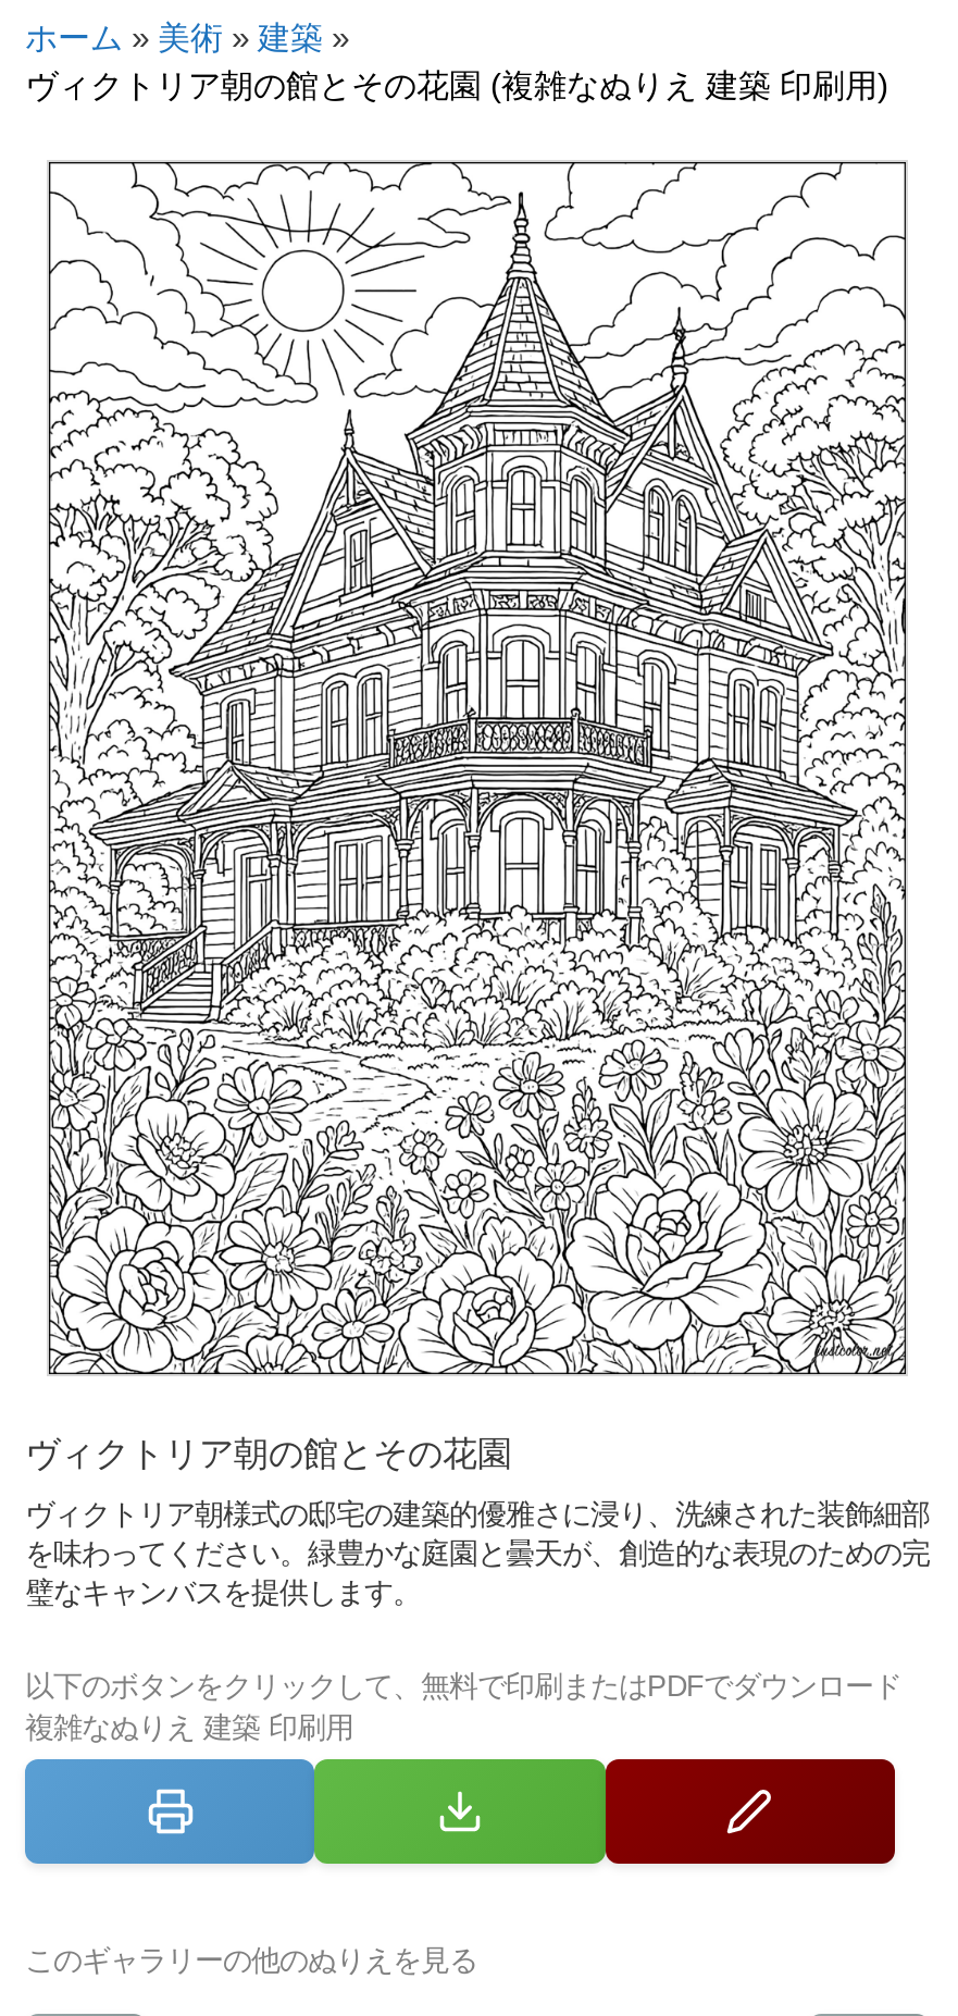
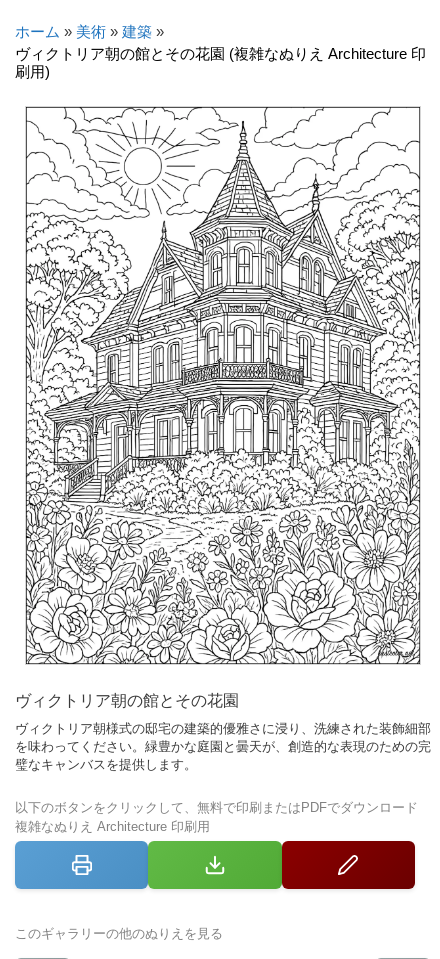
- ヴィクトリア朝の館とその花園 (複雑なぬりえ 建築 印刷用)
+ ヴィクトリア朝の館とその花園 (複雑なぬりえ Architecture 印
+ 刷用)

- 複雑なぬりえ 建築 印刷用
+ 複雑なぬりえ Architecture 印刷用
